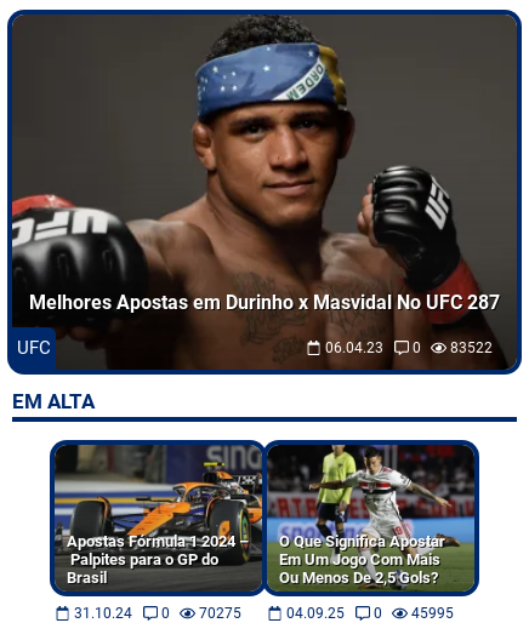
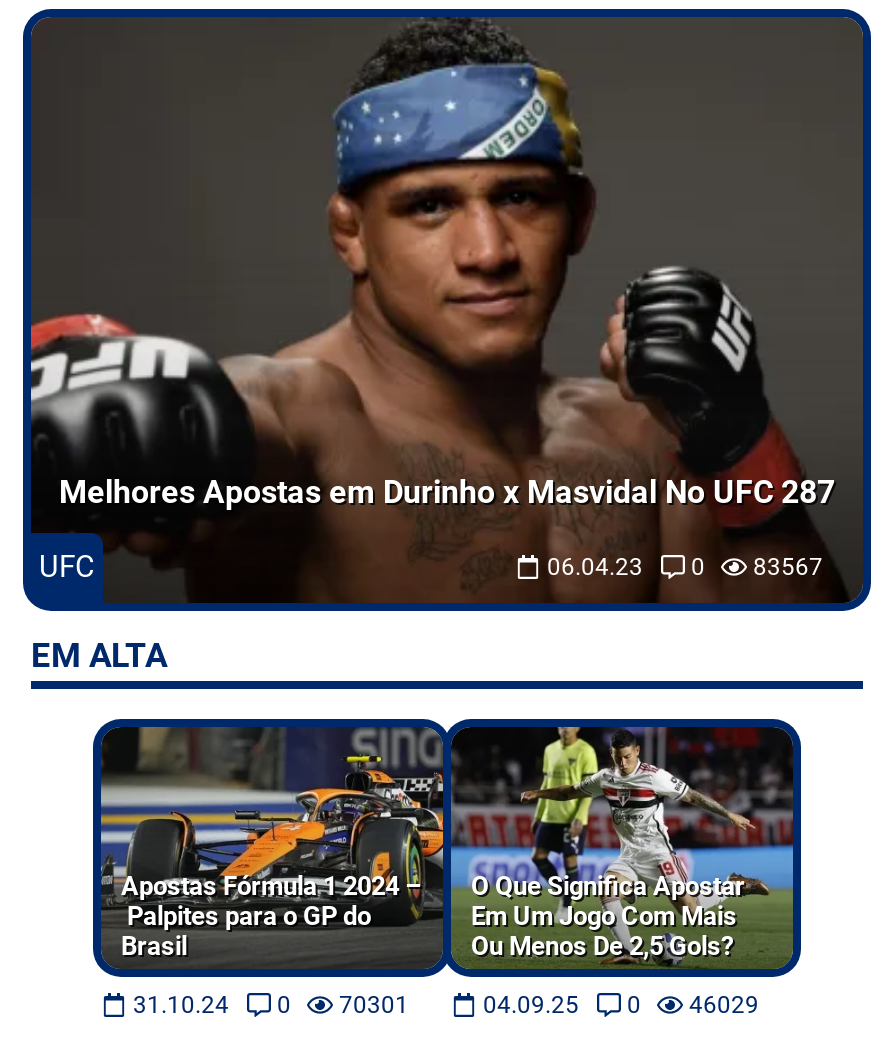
- 06.04.23 0 83522
+ 06.04.23 0 83567

- 31.10.24 0 70275
+ 31.10.24 0 70301

- 04.09.25 0 45995
+ 04.09.25 0 46029
